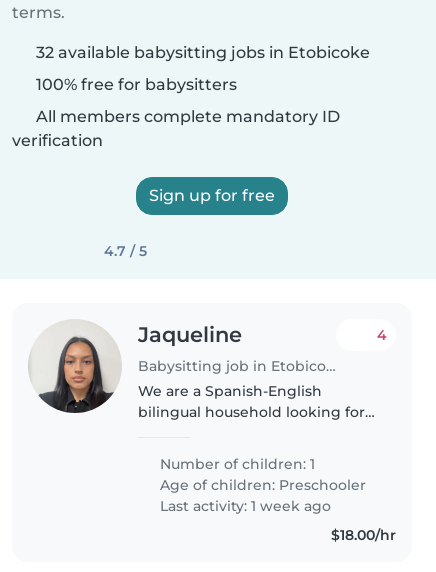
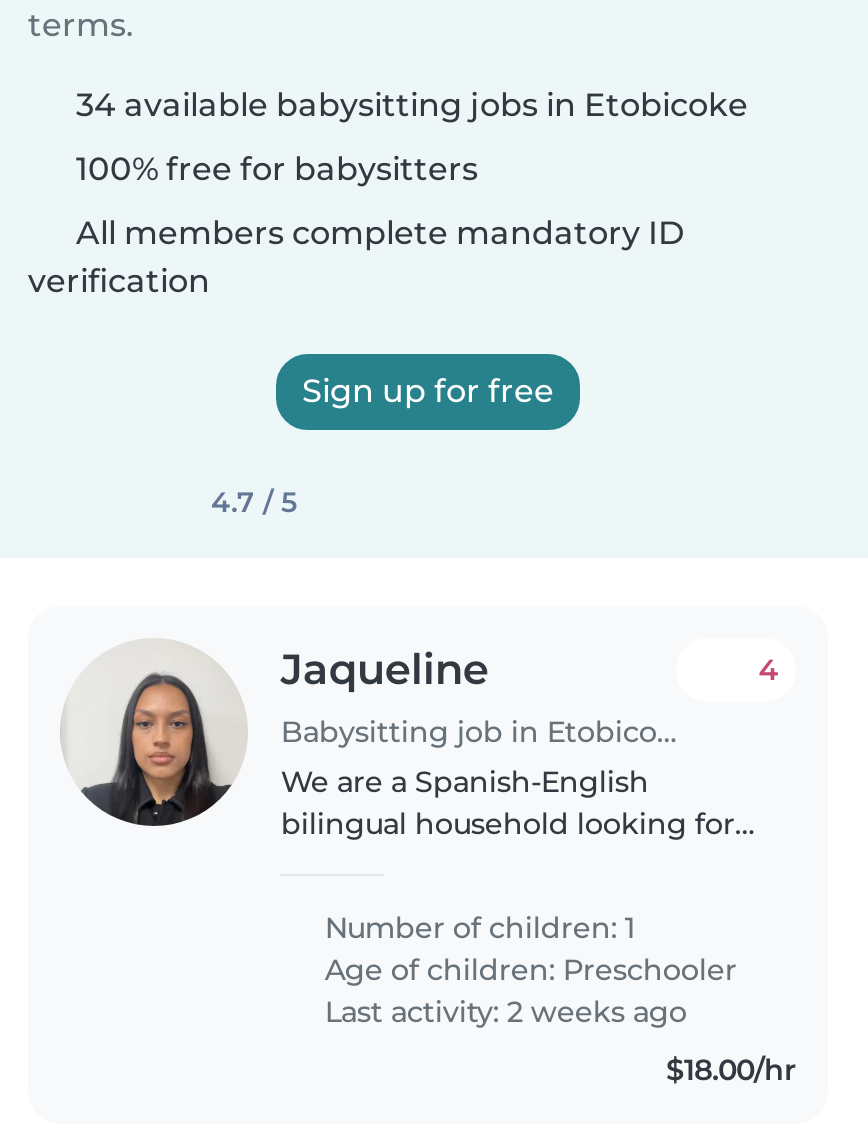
- 32 available babysitting jobs in Etobicoke
+ 34 available babysitting jobs in Etobicoke

- Last activity: 1 week ago
+ Last activity: 2 weeks ago
